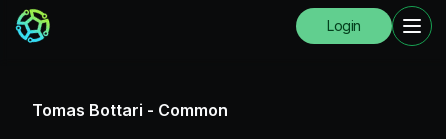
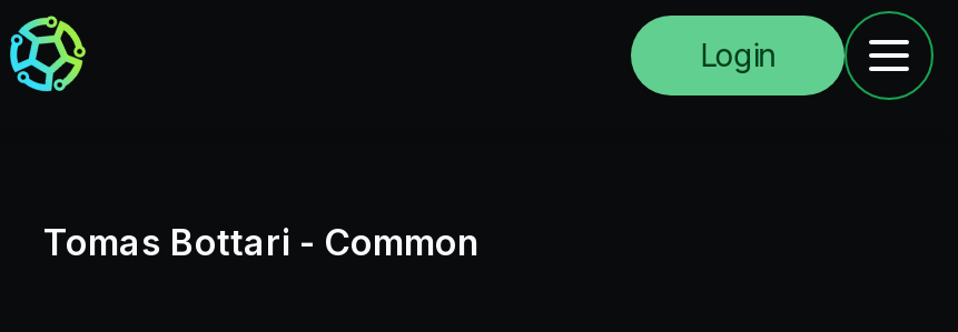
- [image]
+ [image]
